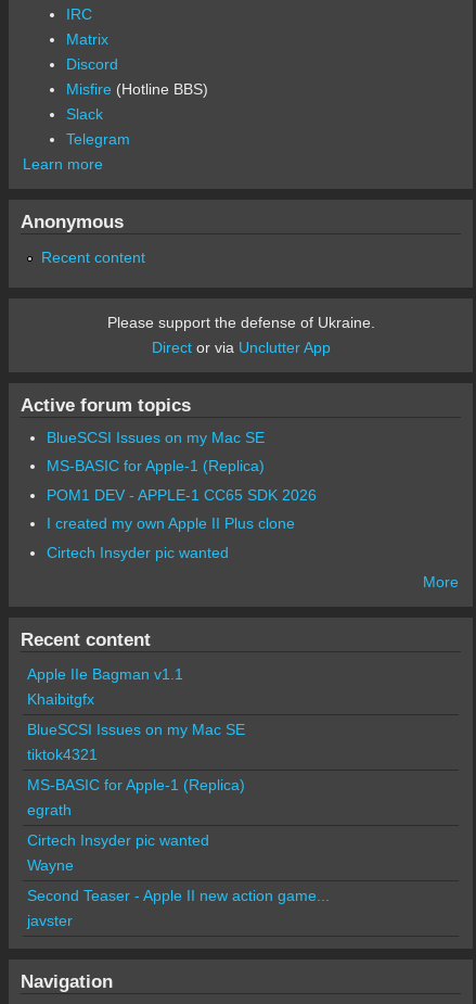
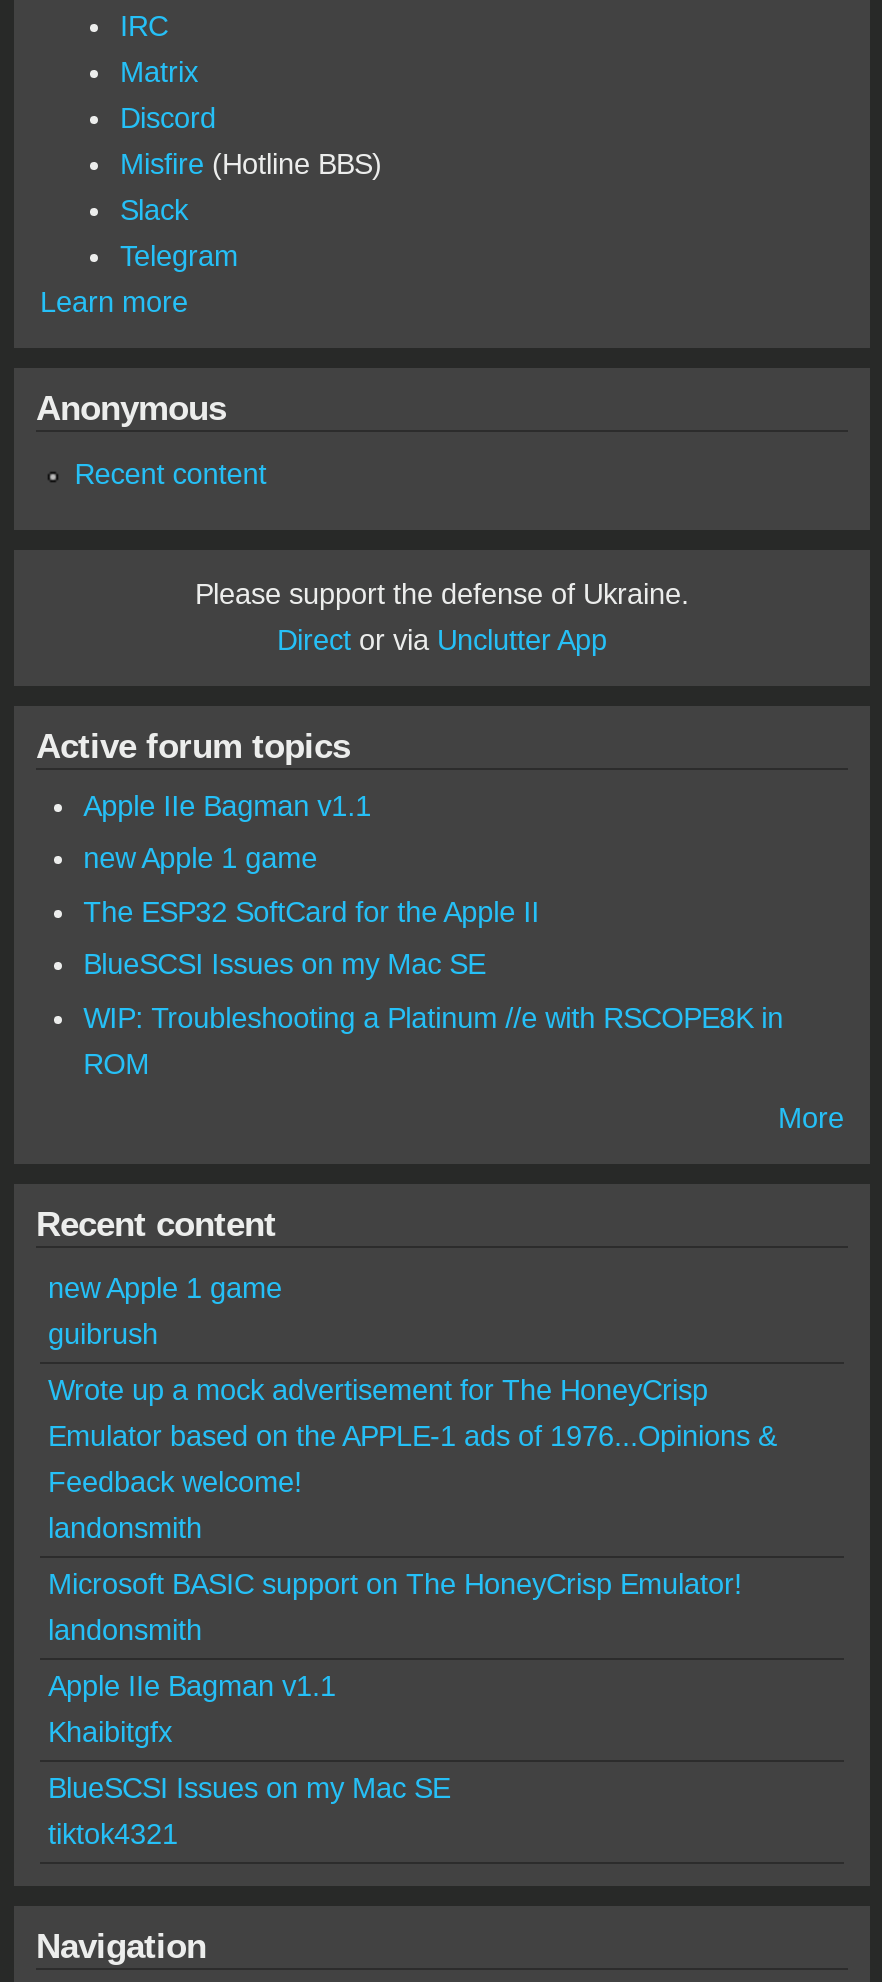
+ Apple IIe Bagman v1.1
+ new Apple 1 game
+ The ESP32 SoftCard for the Apple II

- MS-BASIC for Apple-1 (Replica)
- POM1 DEV - APPLE-1 CC65 SDK 2026
- I created my own Apple II Plus clone
- Cirtech Insyder pic wanted
+ WIP: Troubleshooting a Platinum //e with RSCOPE8K in
+ ROM

+ new Apple 1 game
+ guibrush
+ Wrote up a mock advertisement for The HoneyCrisp
+ Emulator based on the APPLE-1 ads of 1976...Opinions &
+ Feedback welcome!
+ landonsmith
+ Microsoft BASIC support on The HoneyCrisp Emulator!
+ landonsmith

moved down: Apple IIe Bagman v1.1 | Khaibitgfx | BlueSCSI Issues on my Mac SE | tiktok4321

- MS-BASIC for Apple-1 (Replica)
- egrath
- Cirtech Insyder pic wanted
- Wayne
- Second Teaser - Apple II new action game...
- javster
